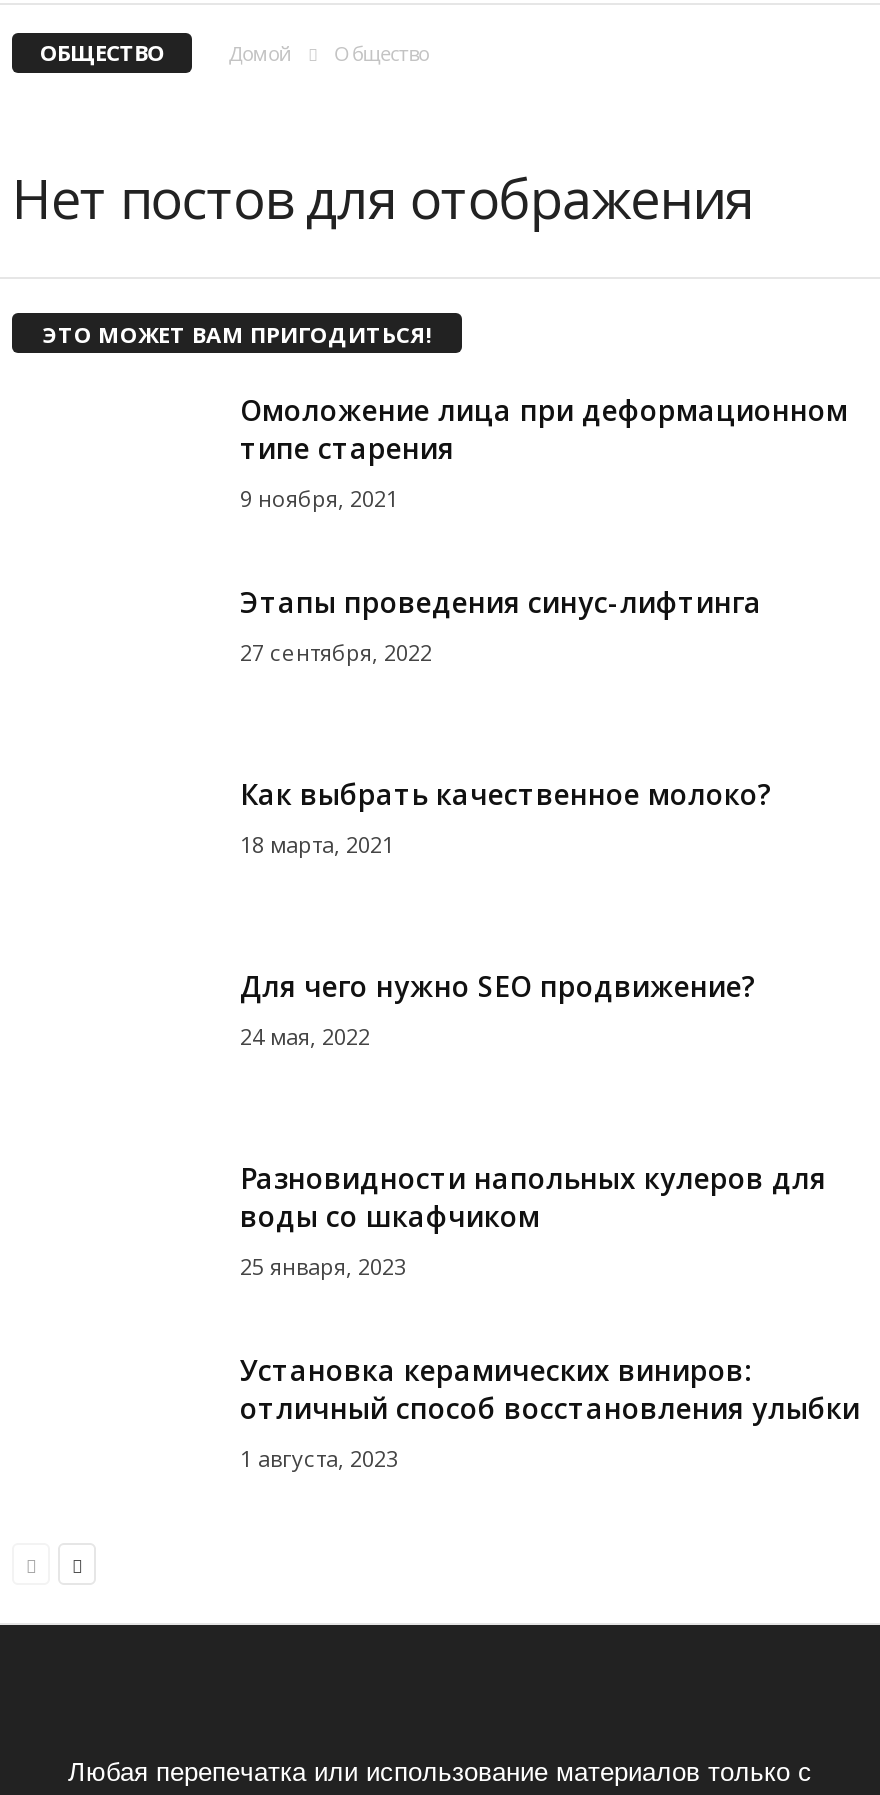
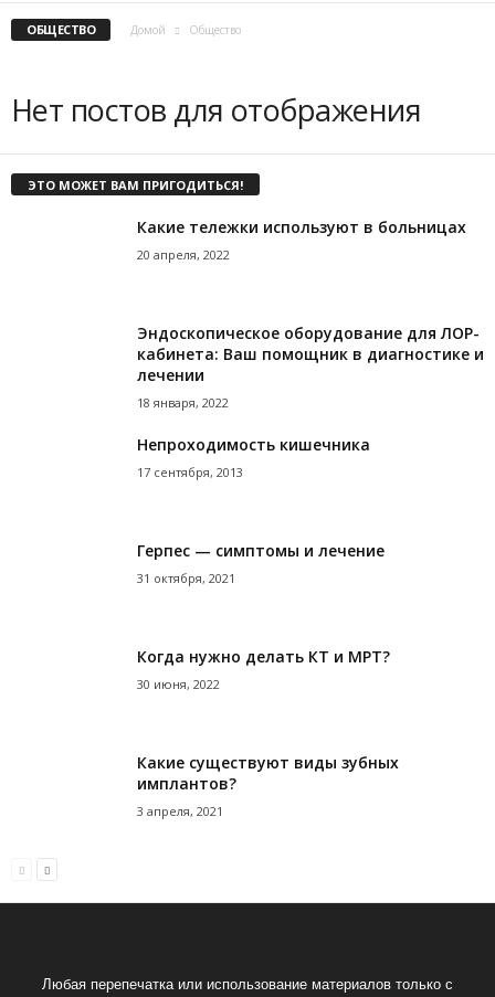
- Омоложение лица при деформационном
- типе старения
- 9 ноября, 2021
+ Какие тележки используют в больницах
+ 20 апреля, 2022

- Этапы проведения синус-лифтинга
- 27 сентября, 2022
+ Эндоскопическое оборудование для ЛОР-
+ кабинета: Ваш помощник в диагностике и
+ лечении
+ 18 января, 2022

- Как выбрать качественное молоко?
- 18 марта, 2021
+ Непроходимость кишечника
+ 17 сентября, 2013

- Для чего нужно SEO продвижение?
- 24 мая, 2022
+ Герпес — симптомы и лечение
+ 31 октября, 2021

- Разновидности напольных кулеров для
- воды со шкафчиком
- 25 января, 2023
+ Когда нужно делать КТ и МРТ?
+ 30 июня, 2022

- Установка керамических виниров:
- отличный способ восстановления улыбки
- 1 августа, 2023
+ Какие существуют виды зубных
+ имплантов?
+ 3 апреля, 2021
